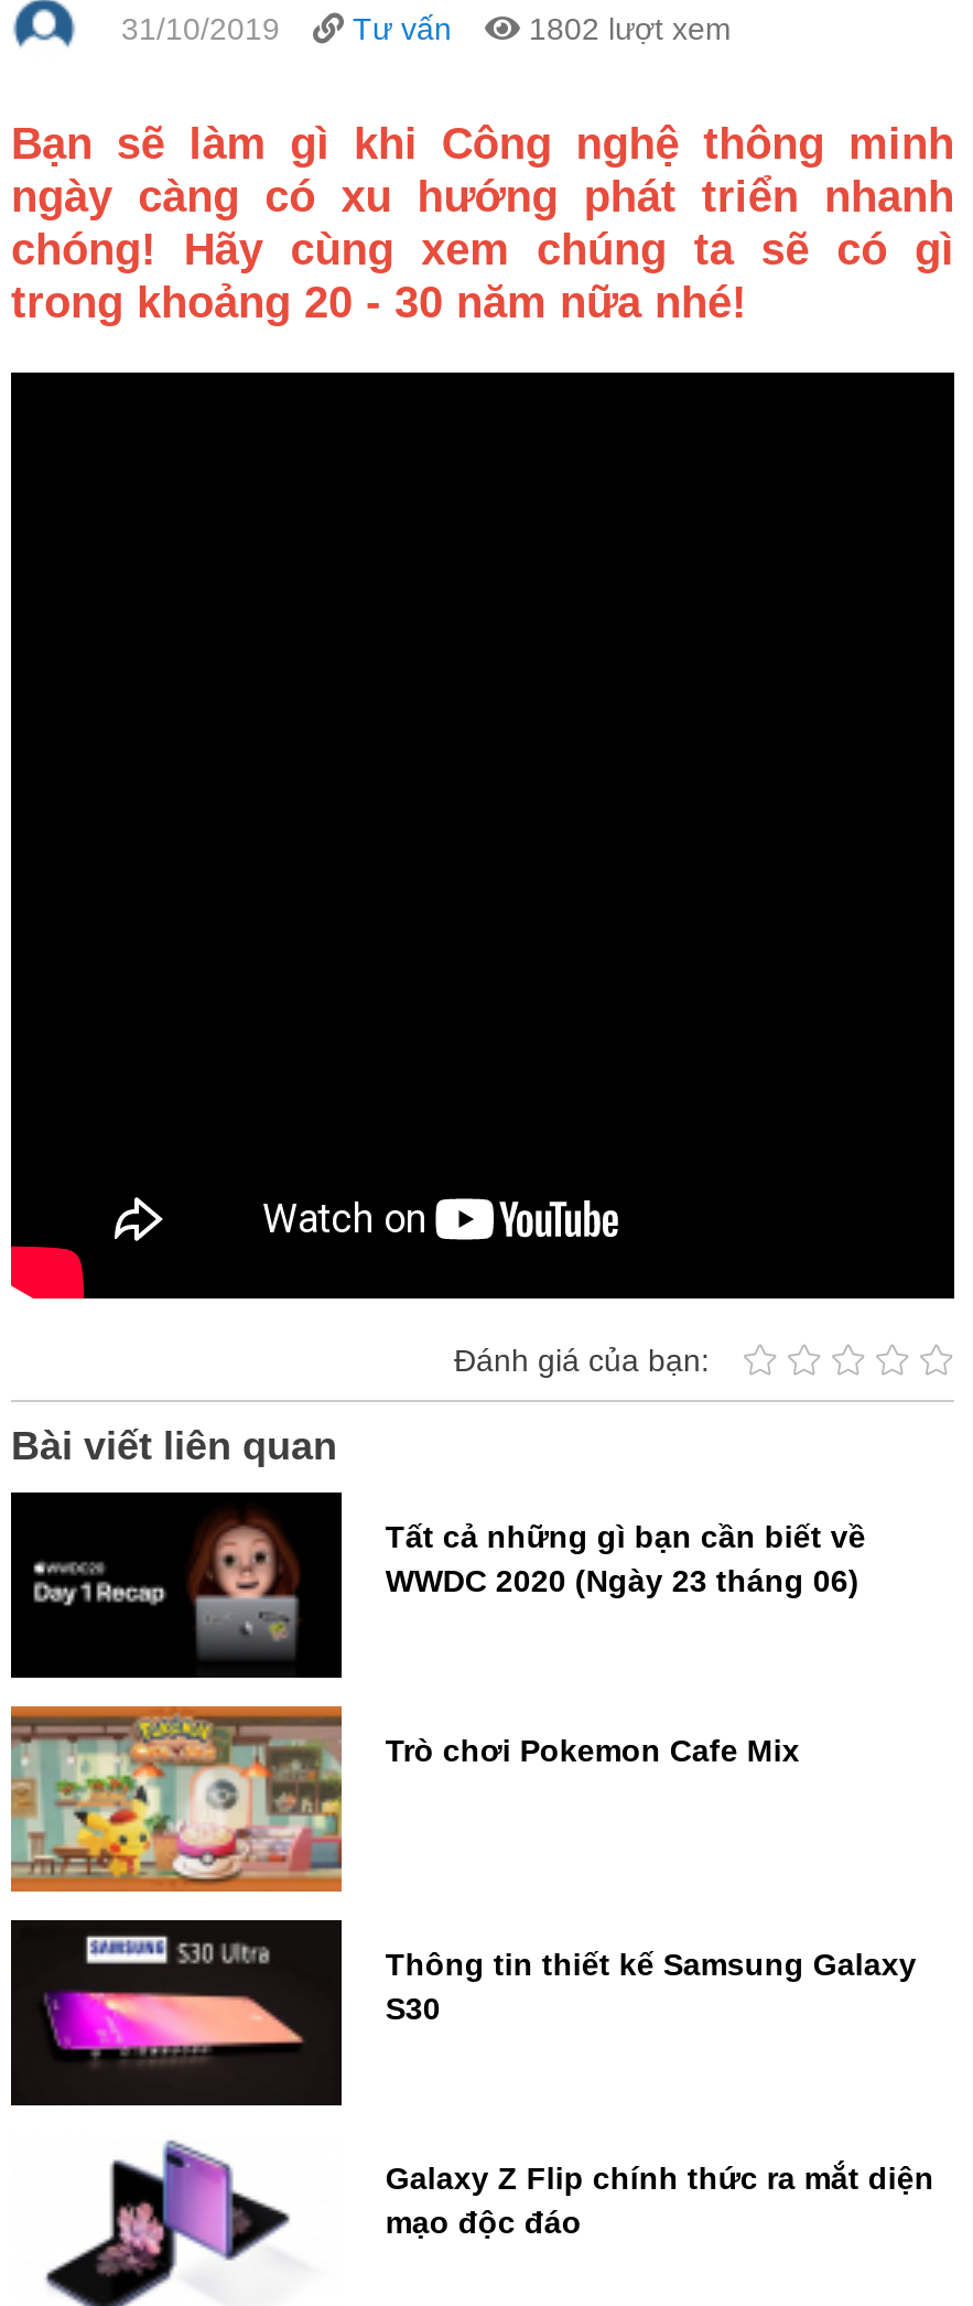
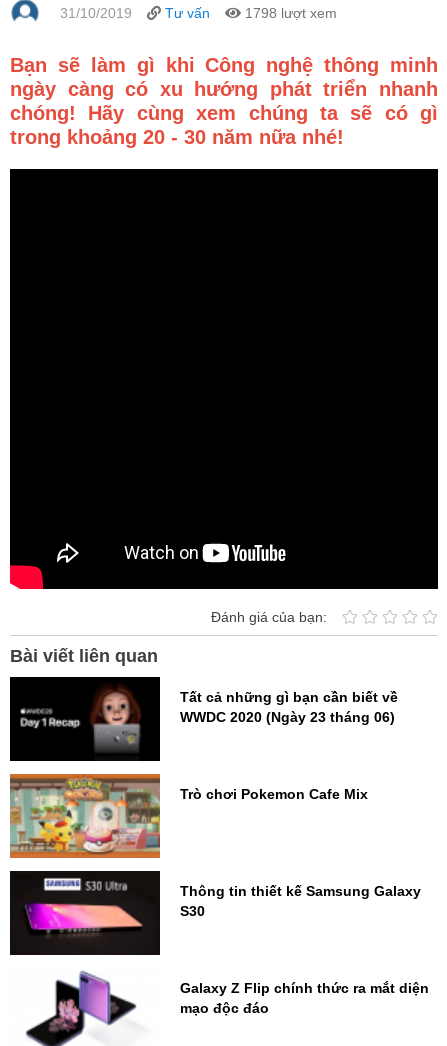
- 1802 lượt xem
+ 1798 lượt xem
